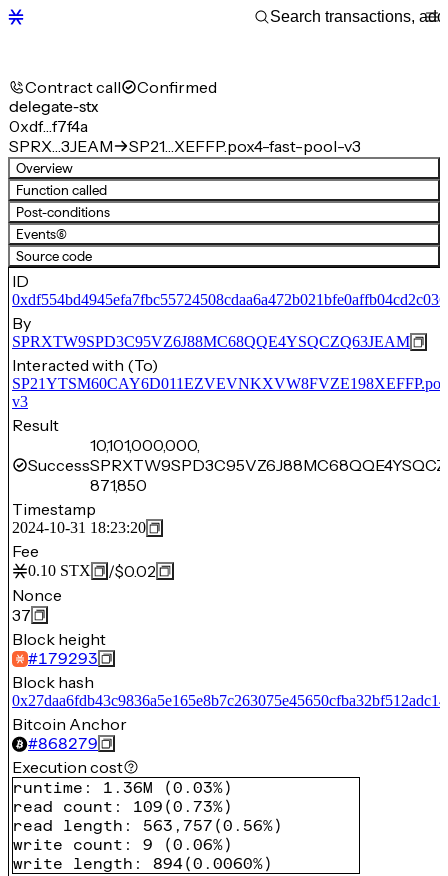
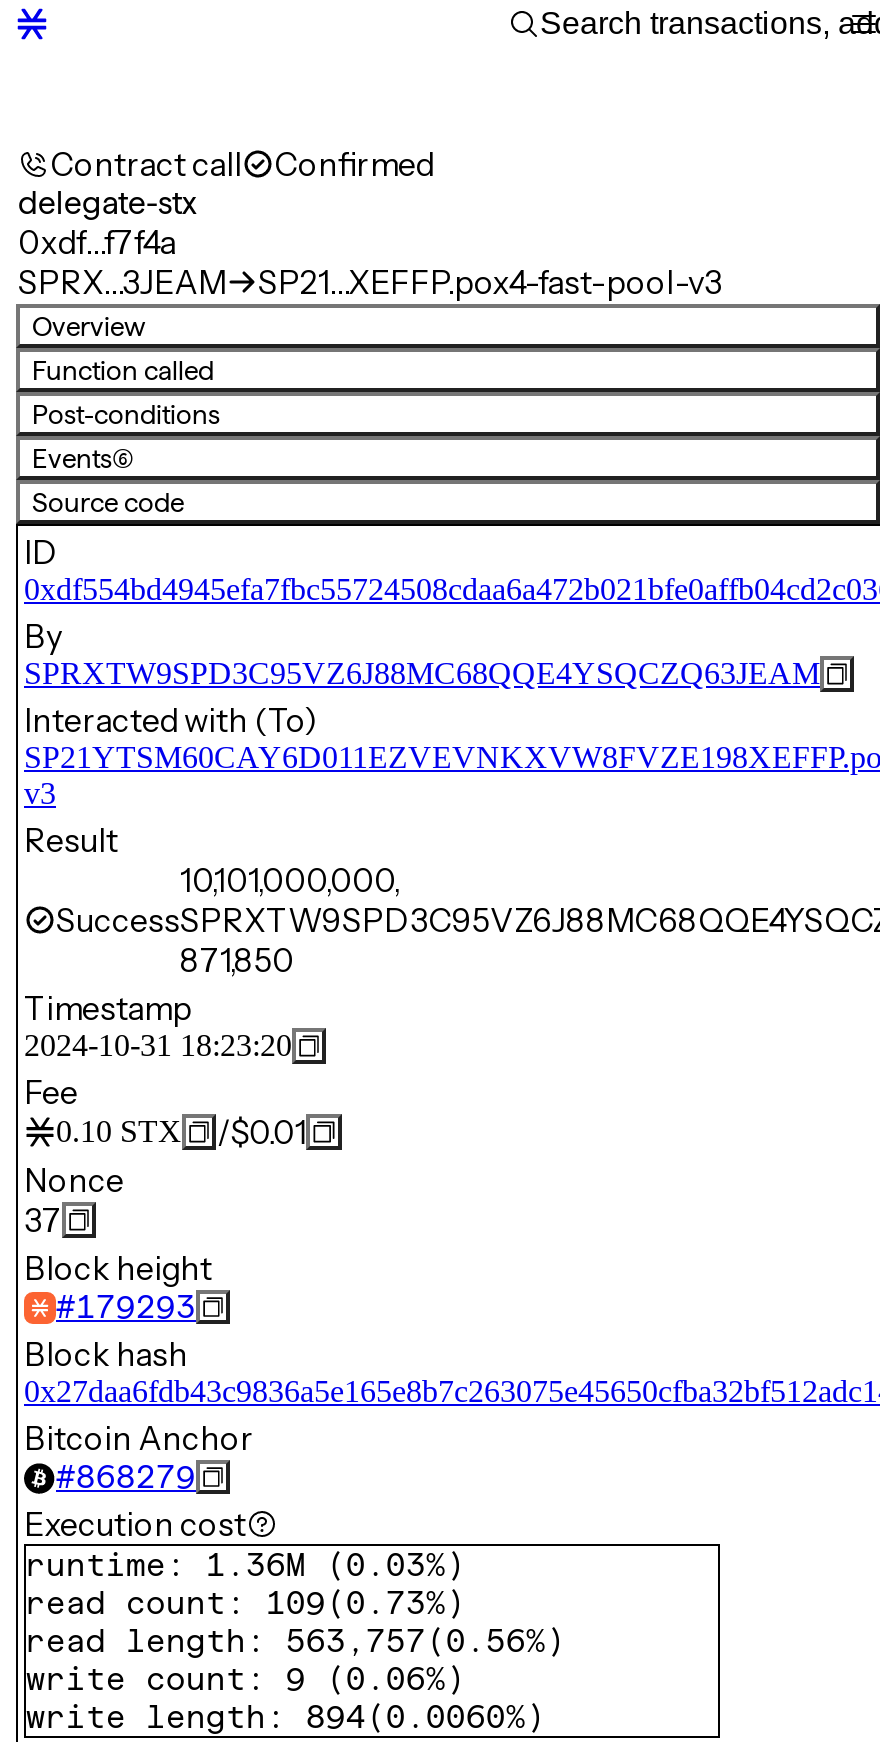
- 0.10 STX /$0.02
+ 0.10 STX /$0.01
